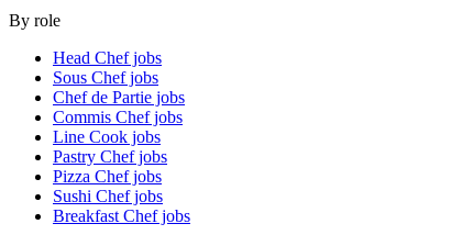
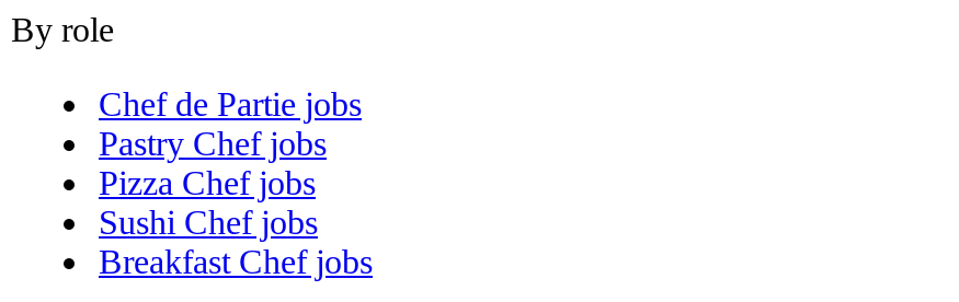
- Head Chef jobs
- Sous Chef jobs

- Commis Chef jobs
- Line Cook jobs
